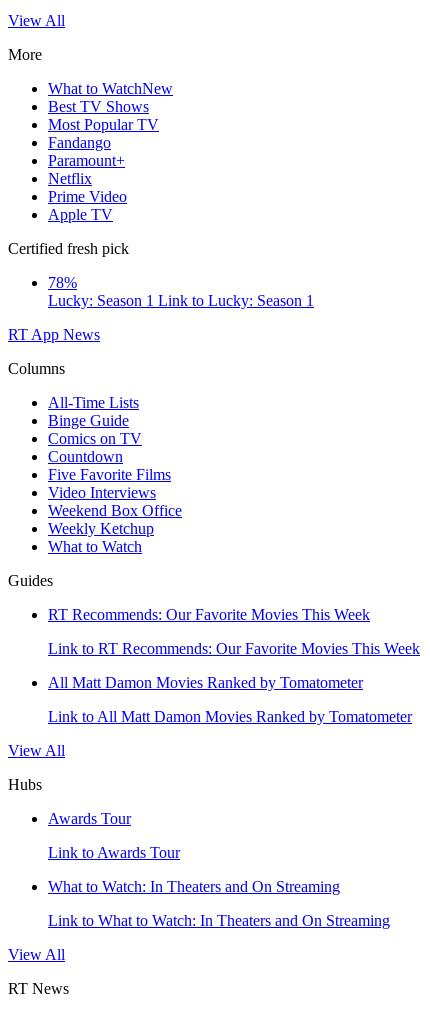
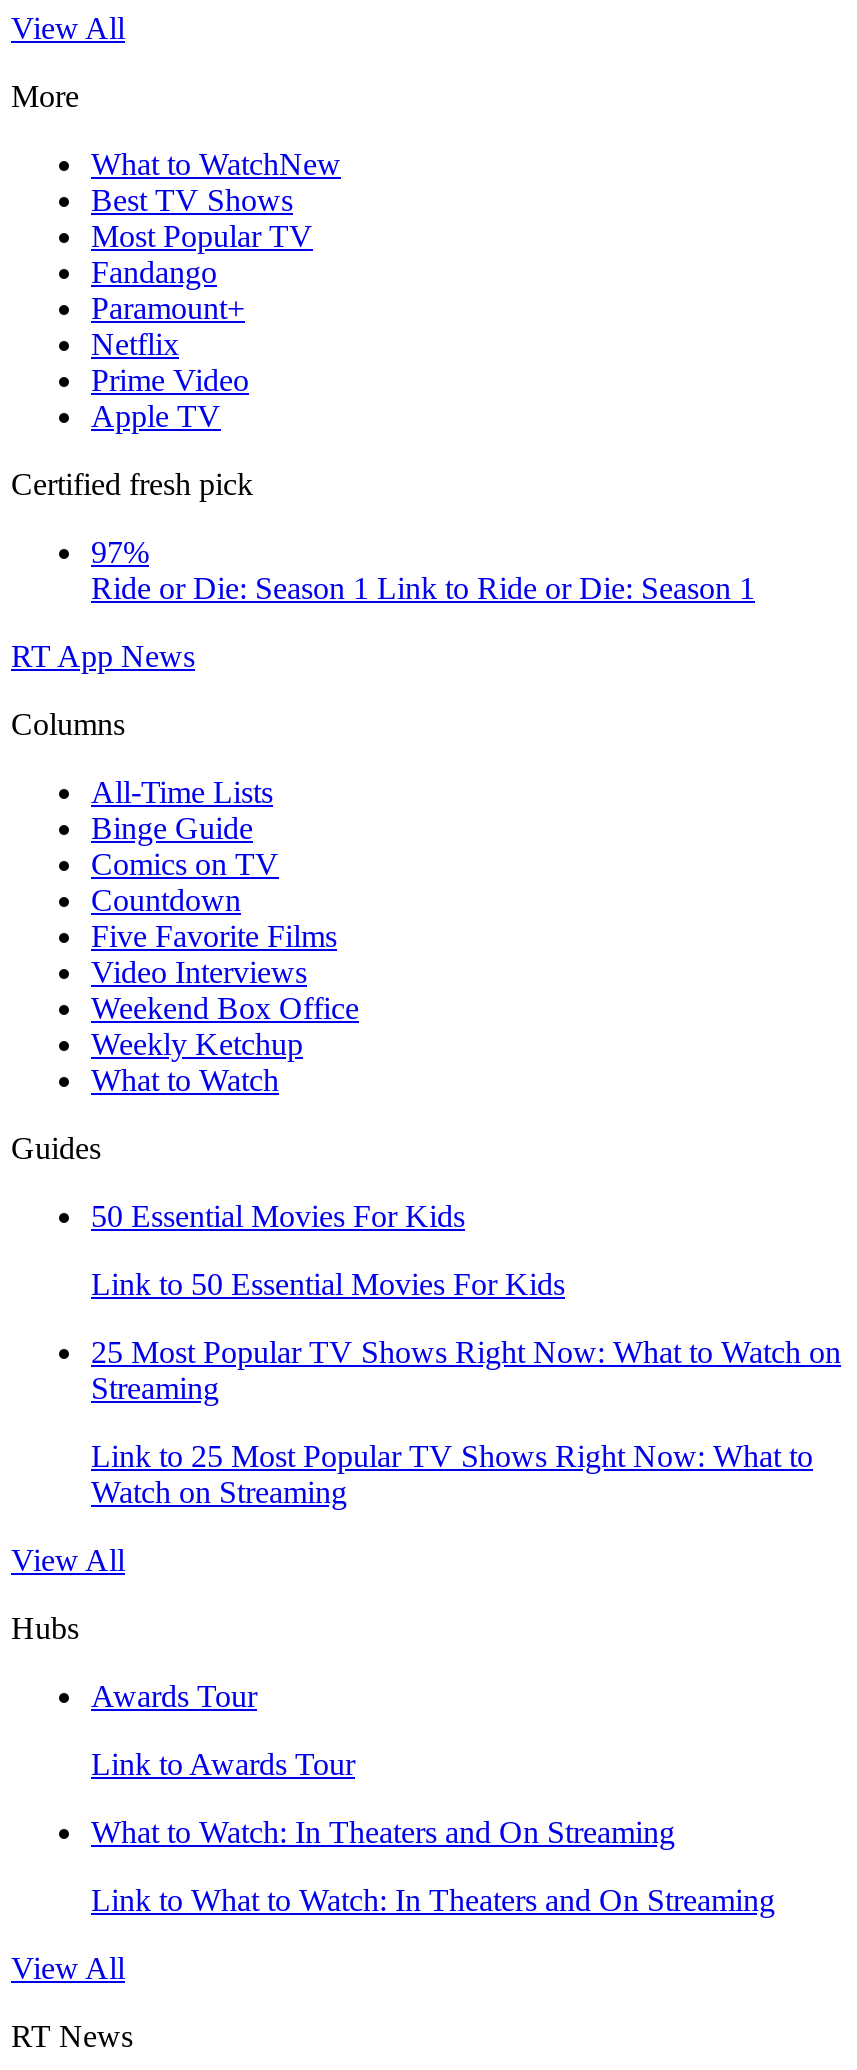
- 78%
- Lucky: Season 1 Link to Lucky: Season 1
+ 97%
+ Ride or Die: Season 1 Link to Ride or Die: Season 1

- RT Recommends: Our Favorite Movies This Week
+ 50 Essential Movies For Kids

- Link to RT Recommends: Our Favorite Movies This Week
+ Link to 50 Essential Movies For Kids

- All Matt Damon Movies Ranked by Tomatometer
+ 25 Most Popular TV Shows Right Now: What to Watch on
+ Streaming

- Link to All Matt Damon Movies Ranked by Tomatometer
+ Link to 25 Most Popular TV Shows Right Now: What to
+ Watch on Streaming
